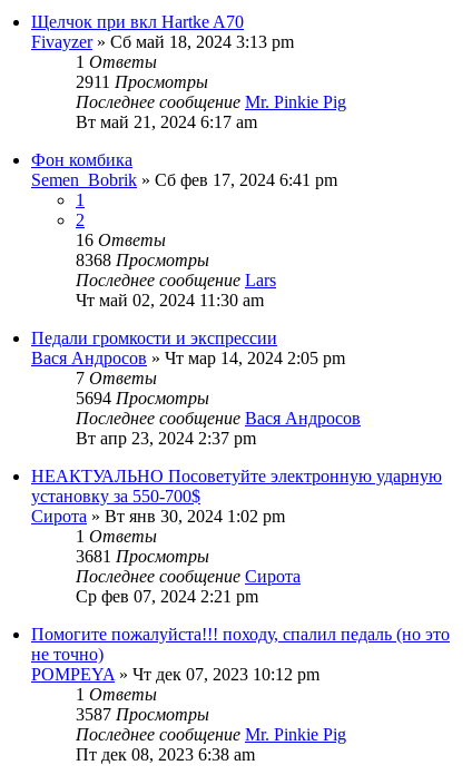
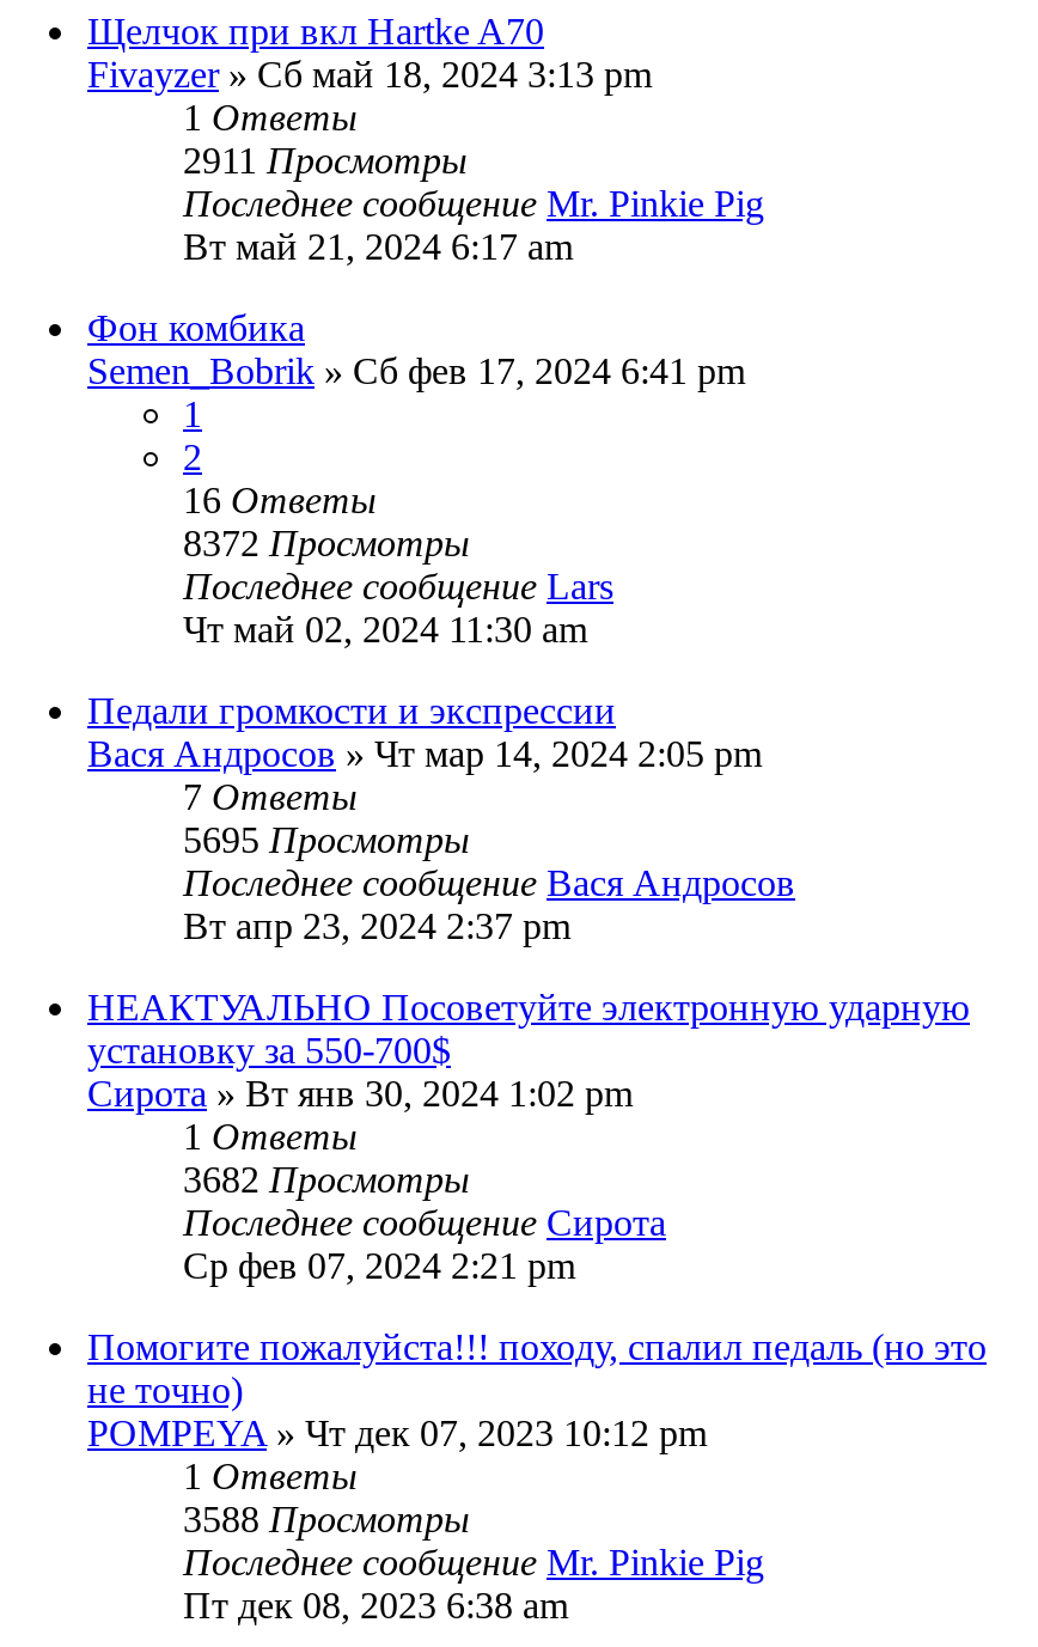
- 8368 Просмотры
+ 8372 Просмотры

- 5694 Просмотры
+ 5695 Просмотры

- 3681 Просмотры
+ 3682 Просмотры

- 3587 Просмотры
+ 3588 Просмотры
